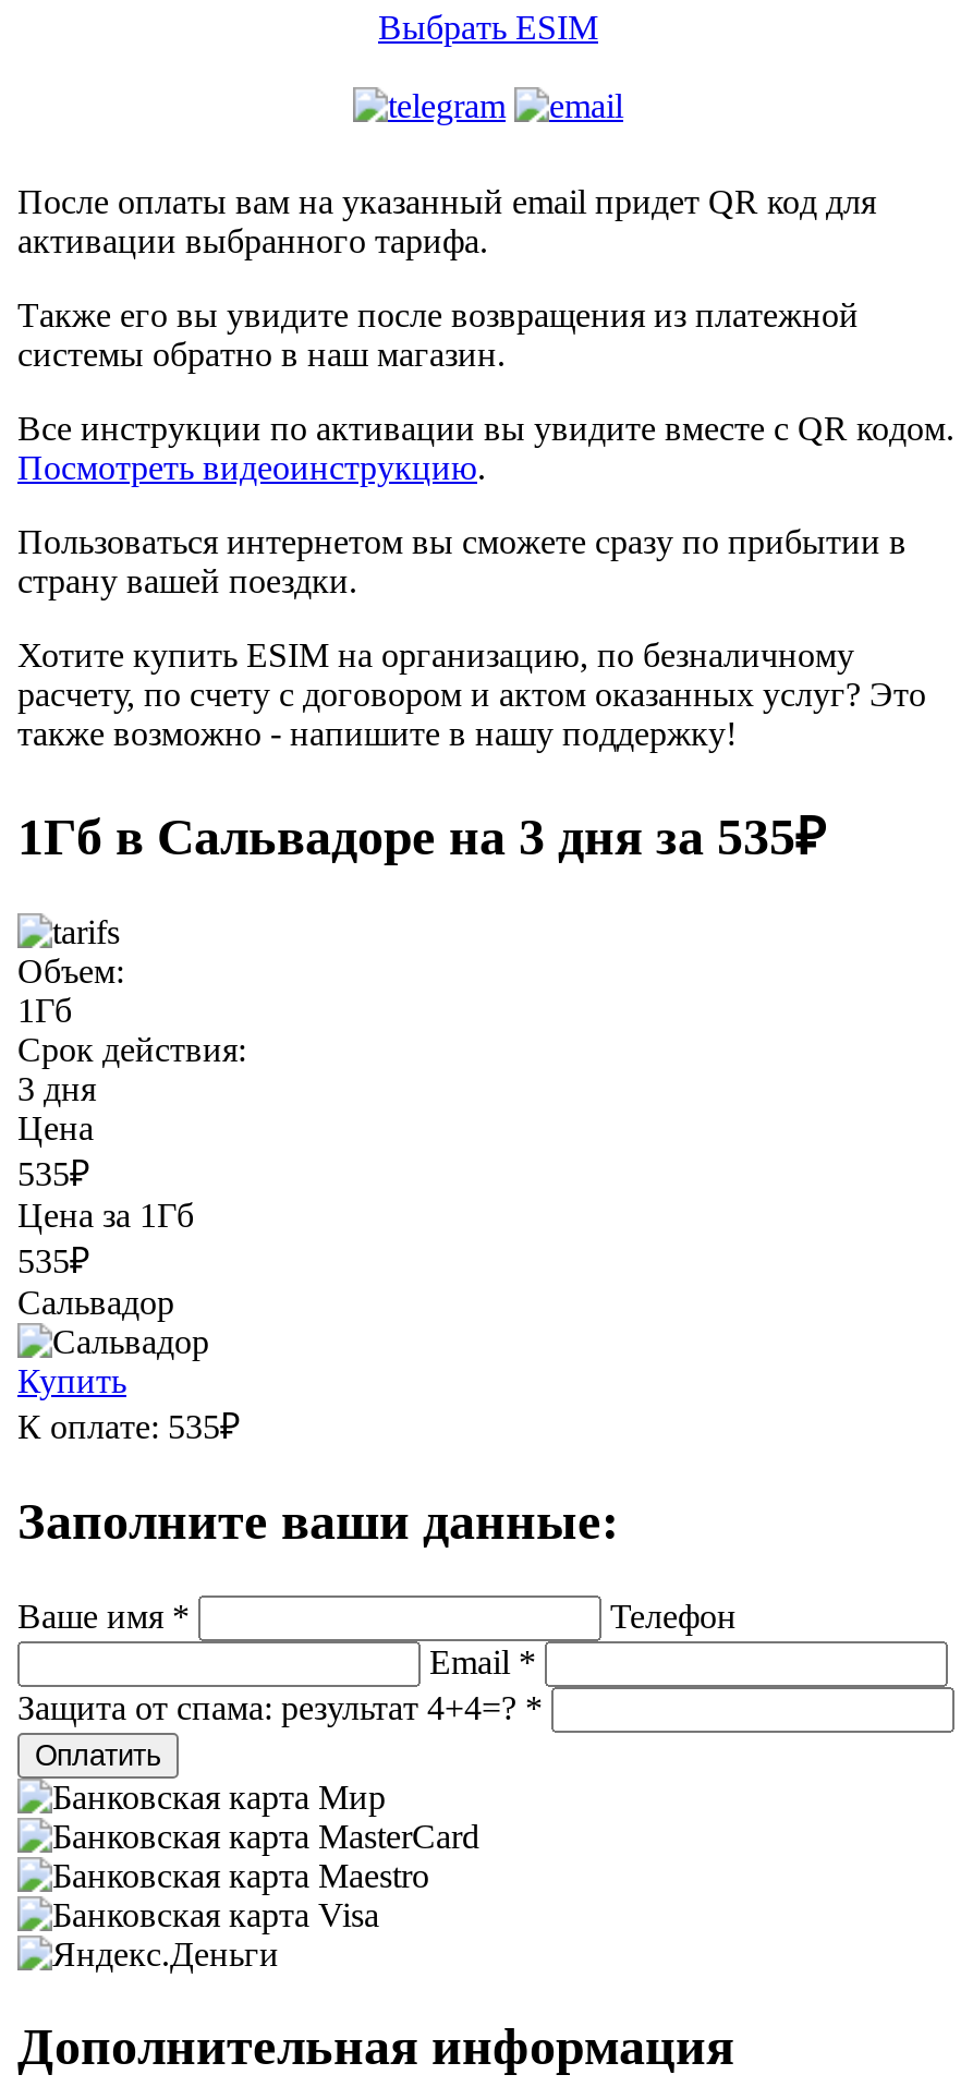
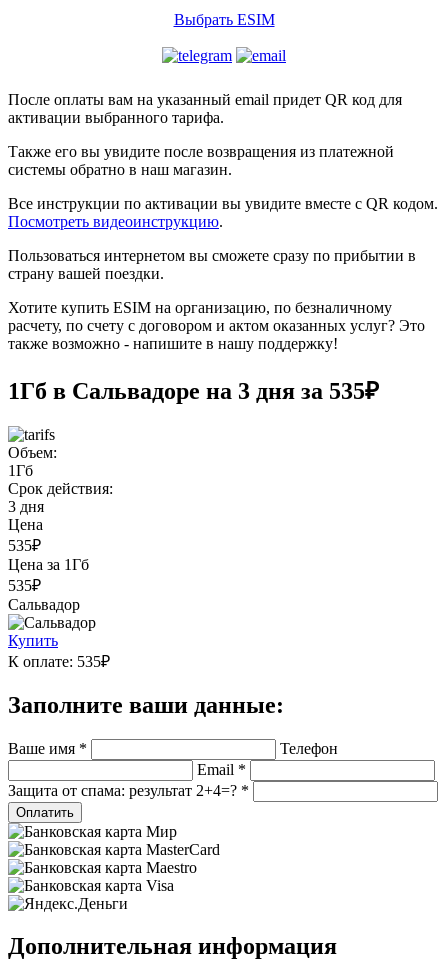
- Защита от спама: результат 4+4=? *
+ Защита от спама: результат 2+4=? *
